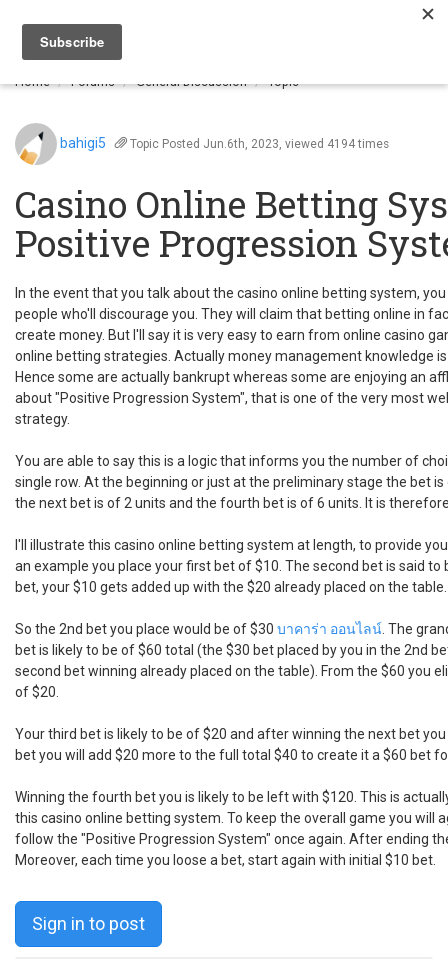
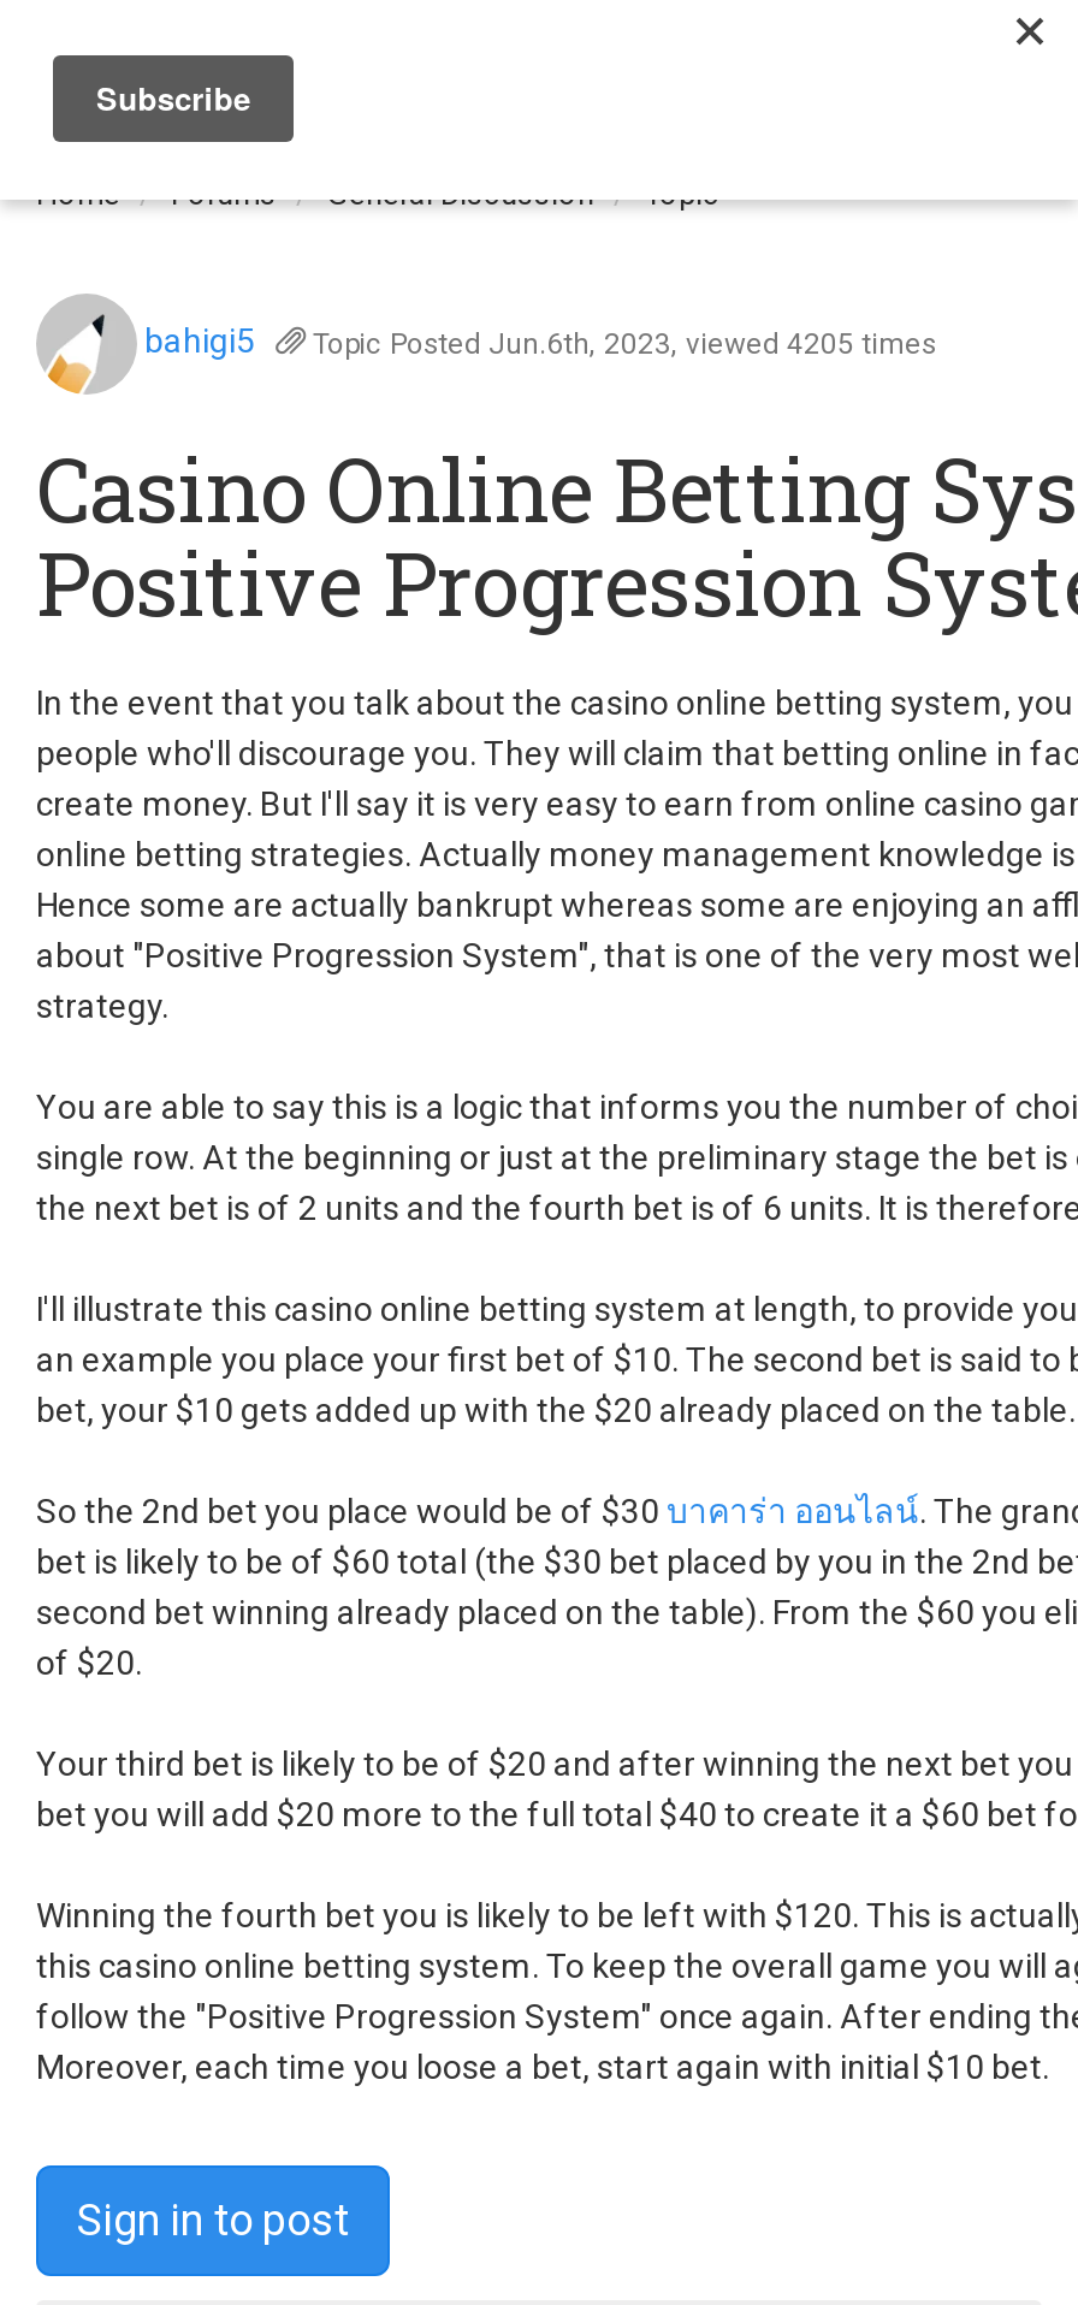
- Topic Posted Jun.6th, 2023, viewed 4194 times
+ Topic Posted Jun.6th, 2023, viewed 4205 times
